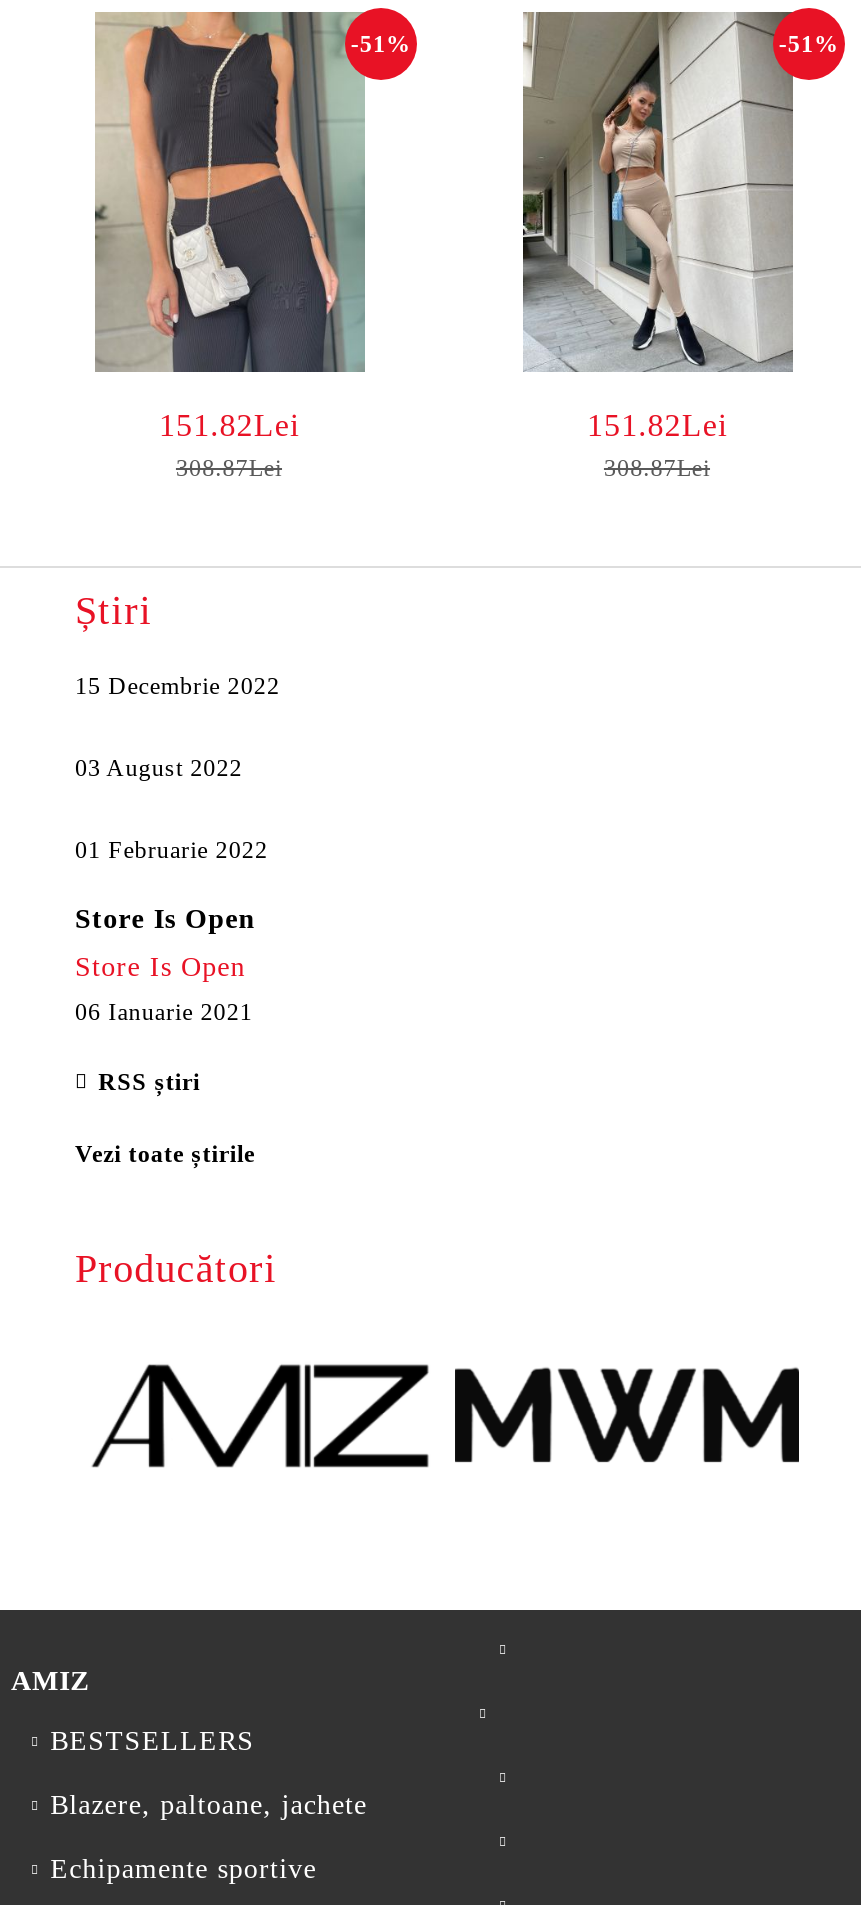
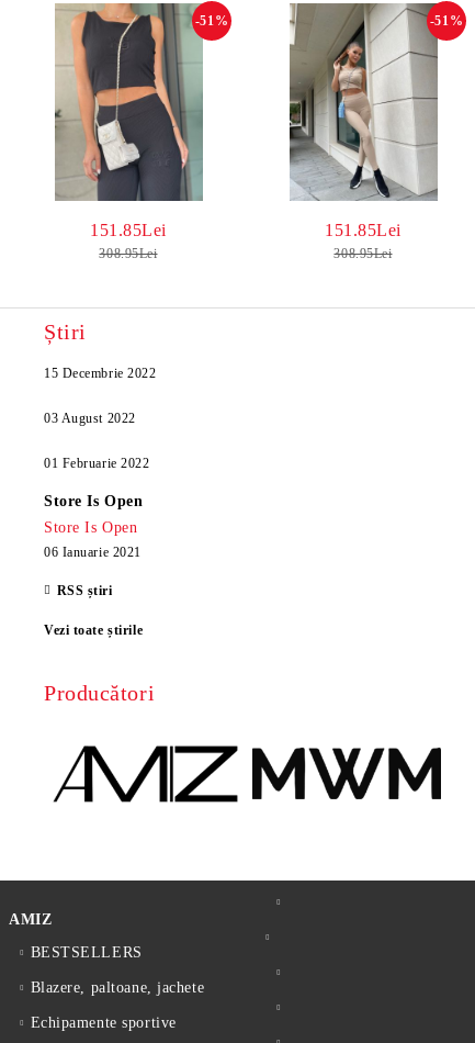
- 151.82Lei
- 308.87Lei
+ 151.85Lei
+ 308.95Lei

- 151.82Lei
- 308.87Lei
+ 151.85Lei
+ 308.95Lei
